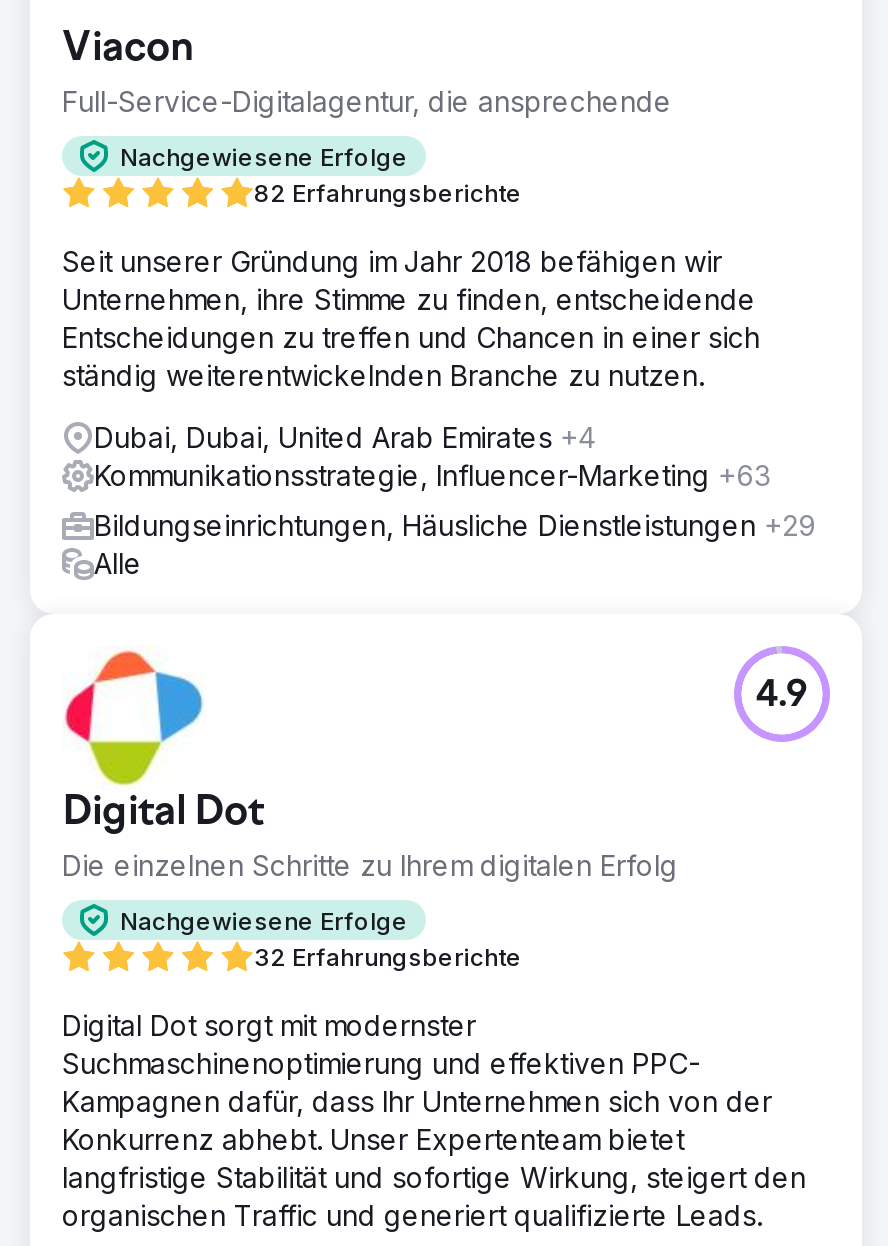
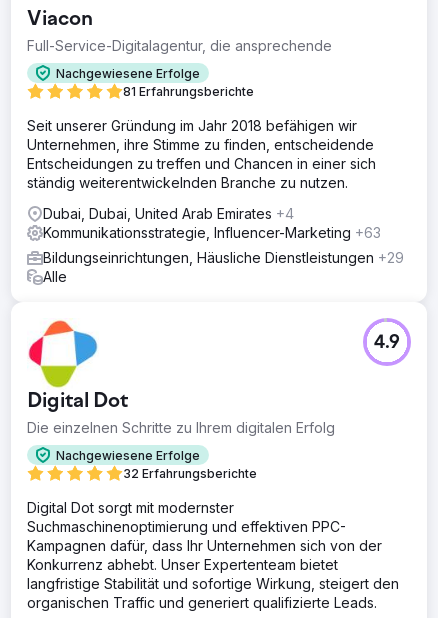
- 82 Erfahrungsberichte
+ 81 Erfahrungsberichte
